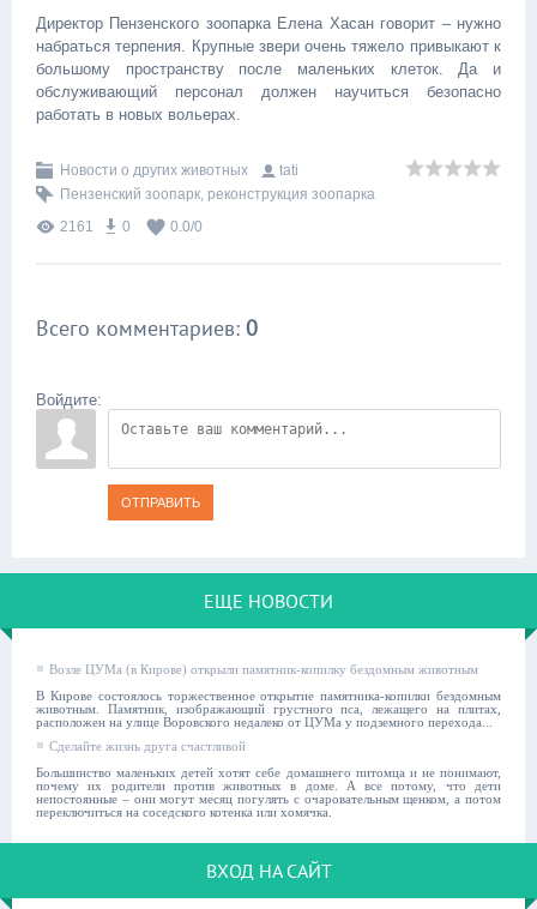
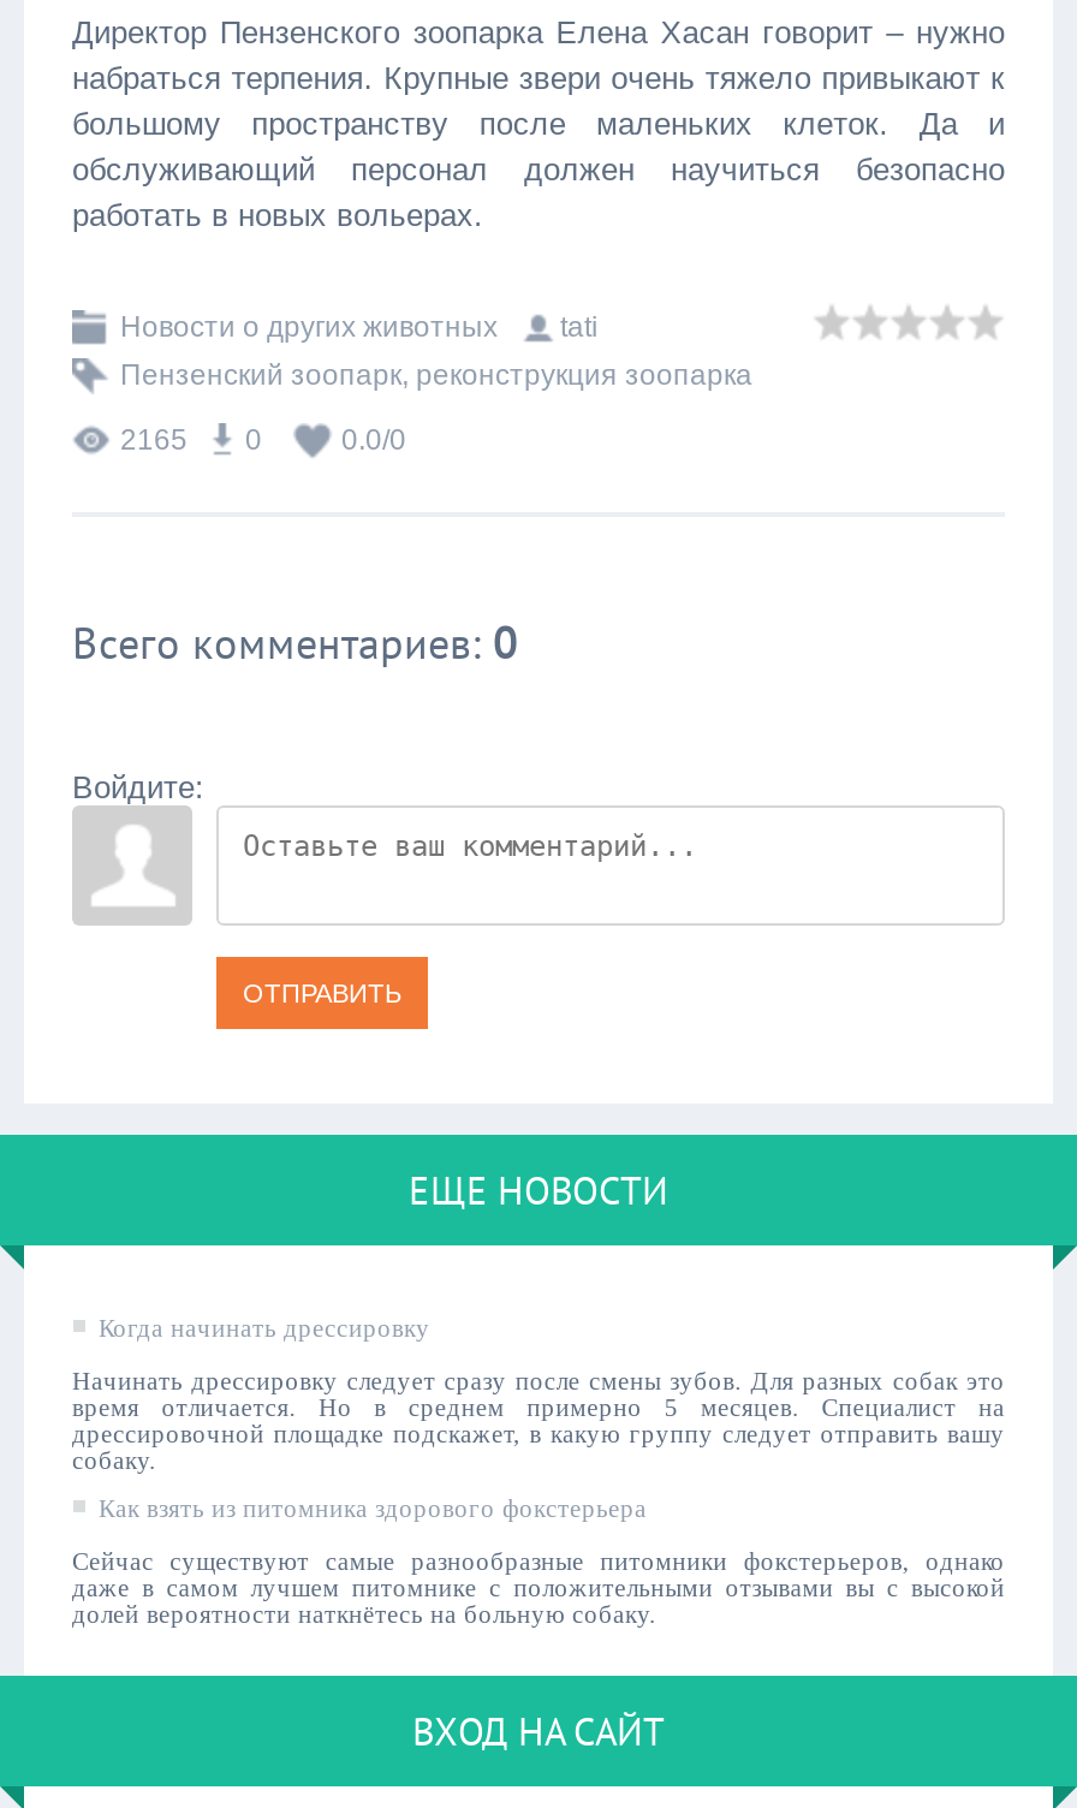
- 2161 0
+ 2165 0

- Возле ЦУМа (в Кирове) открыли памятник-копилку бездомным животным
+ Когда начинать дрессировку

- В Кирове состоялось торжественное открытие памятника-копилки бездомным
- животным. Памятник, изображающий грустного пса, лежащего на плитах,
- расположен на улице Воровского недалеко от ЦУМа у подземного перехода...
+ Начинать дрессировку следует сразу после смены зубов. Для разных собак это
+ время отличается. Но в среднем примерно 5 месяцев. Специалист на
+ дрессировочной площадке подскажет, в какую группу следует отправить вашу
+ собаку.

- Сделайте жизнь друга счастливой
+ Как взять из питомника здорового фокстерьера

- Большинство маленьких детей хотят себе домашнего питомца и не понимают,
- почему их родители против животных в доме. А все потому, что дети
- непостоянные – они могут месяц погулять с очаровательным щенком, а потом
- переключиться на соседского котенка или хомячка.
+ Сейчас существуют самые разнообразные питомники фокстерьеров, однако
+ даже в самом лучшем питомнике с положительными отзывами вы с высокой
+ долей вероятности наткнётесь на больную собаку.
